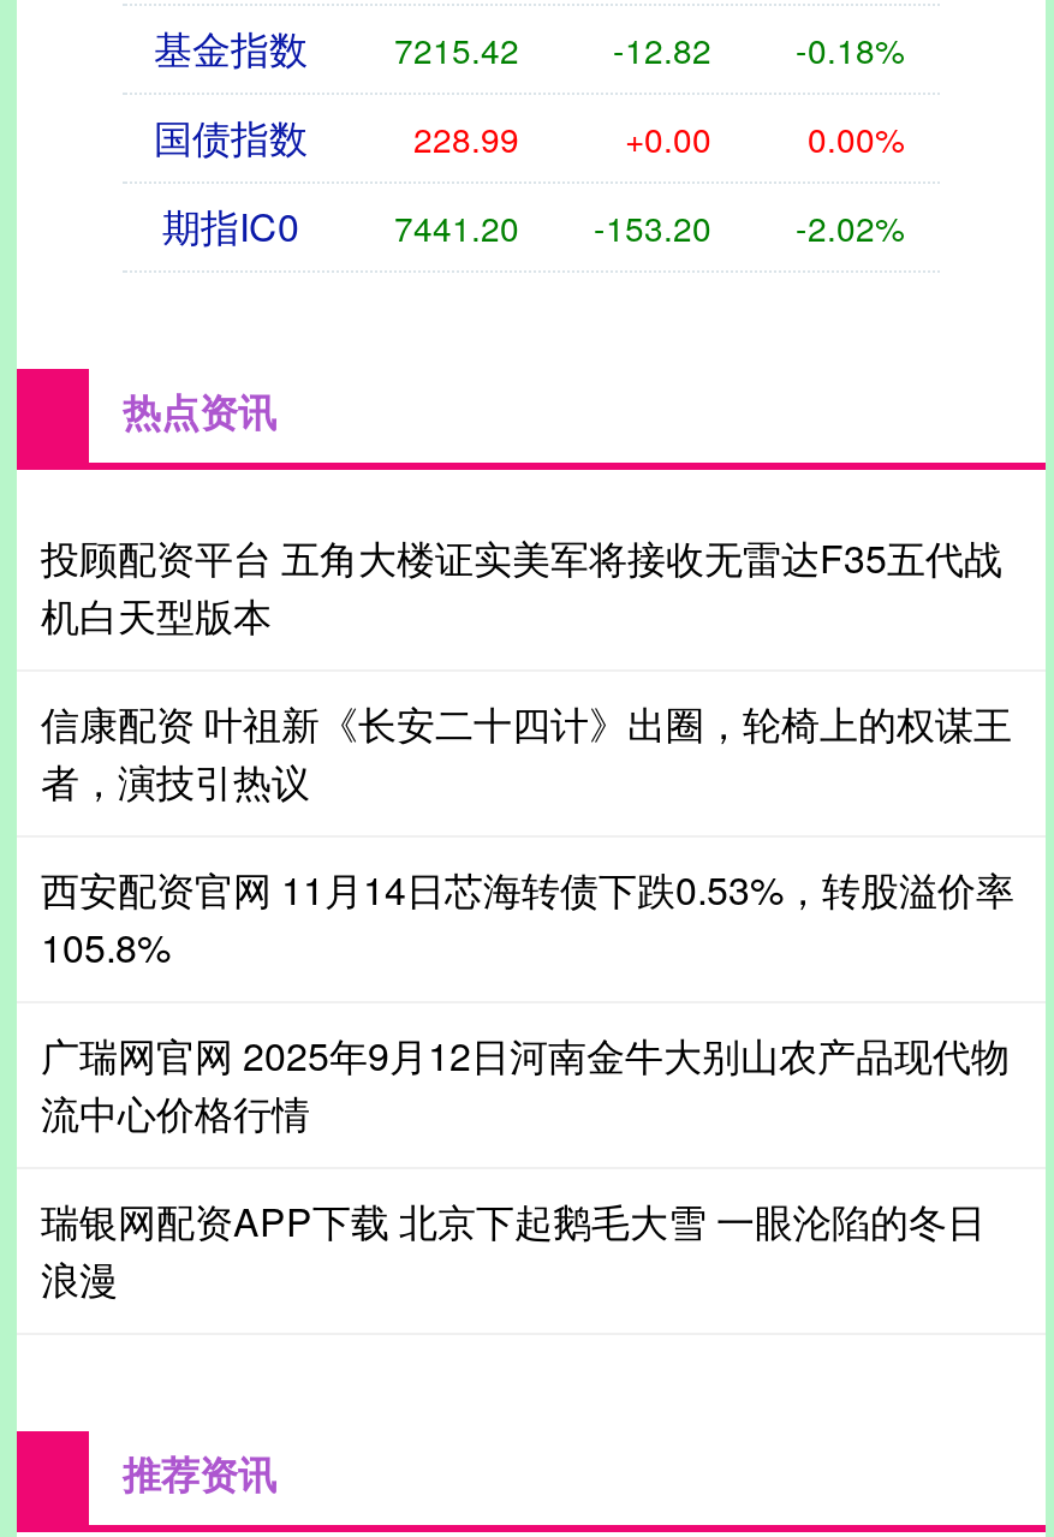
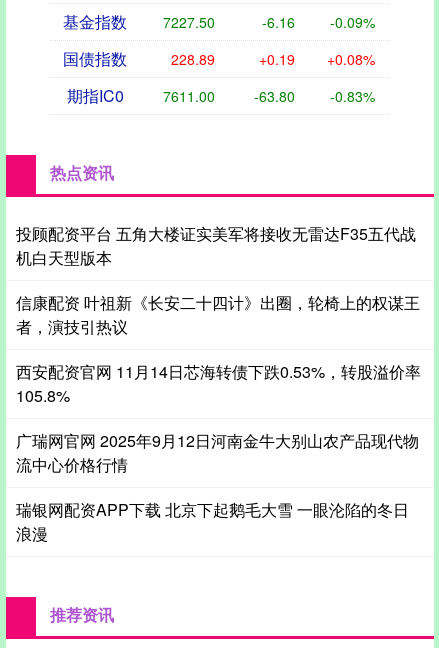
- 7215.42
+ 7227.50

- -12.82
+ -6.16

- -0.18%
+ -0.09%

- 228.99
+ 228.89

- +0.00
+ +0.19

- 0.00%
+ +0.08%

- 7441.20
+ 7611.00

- -153.20
+ -63.80

- -2.02%
+ -0.83%
